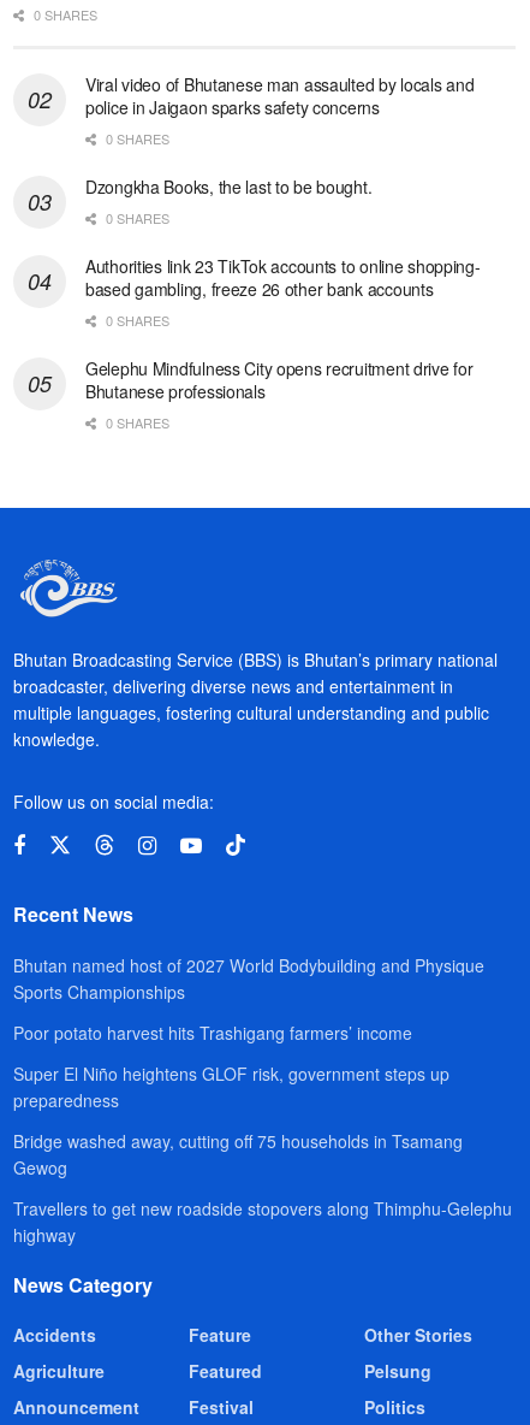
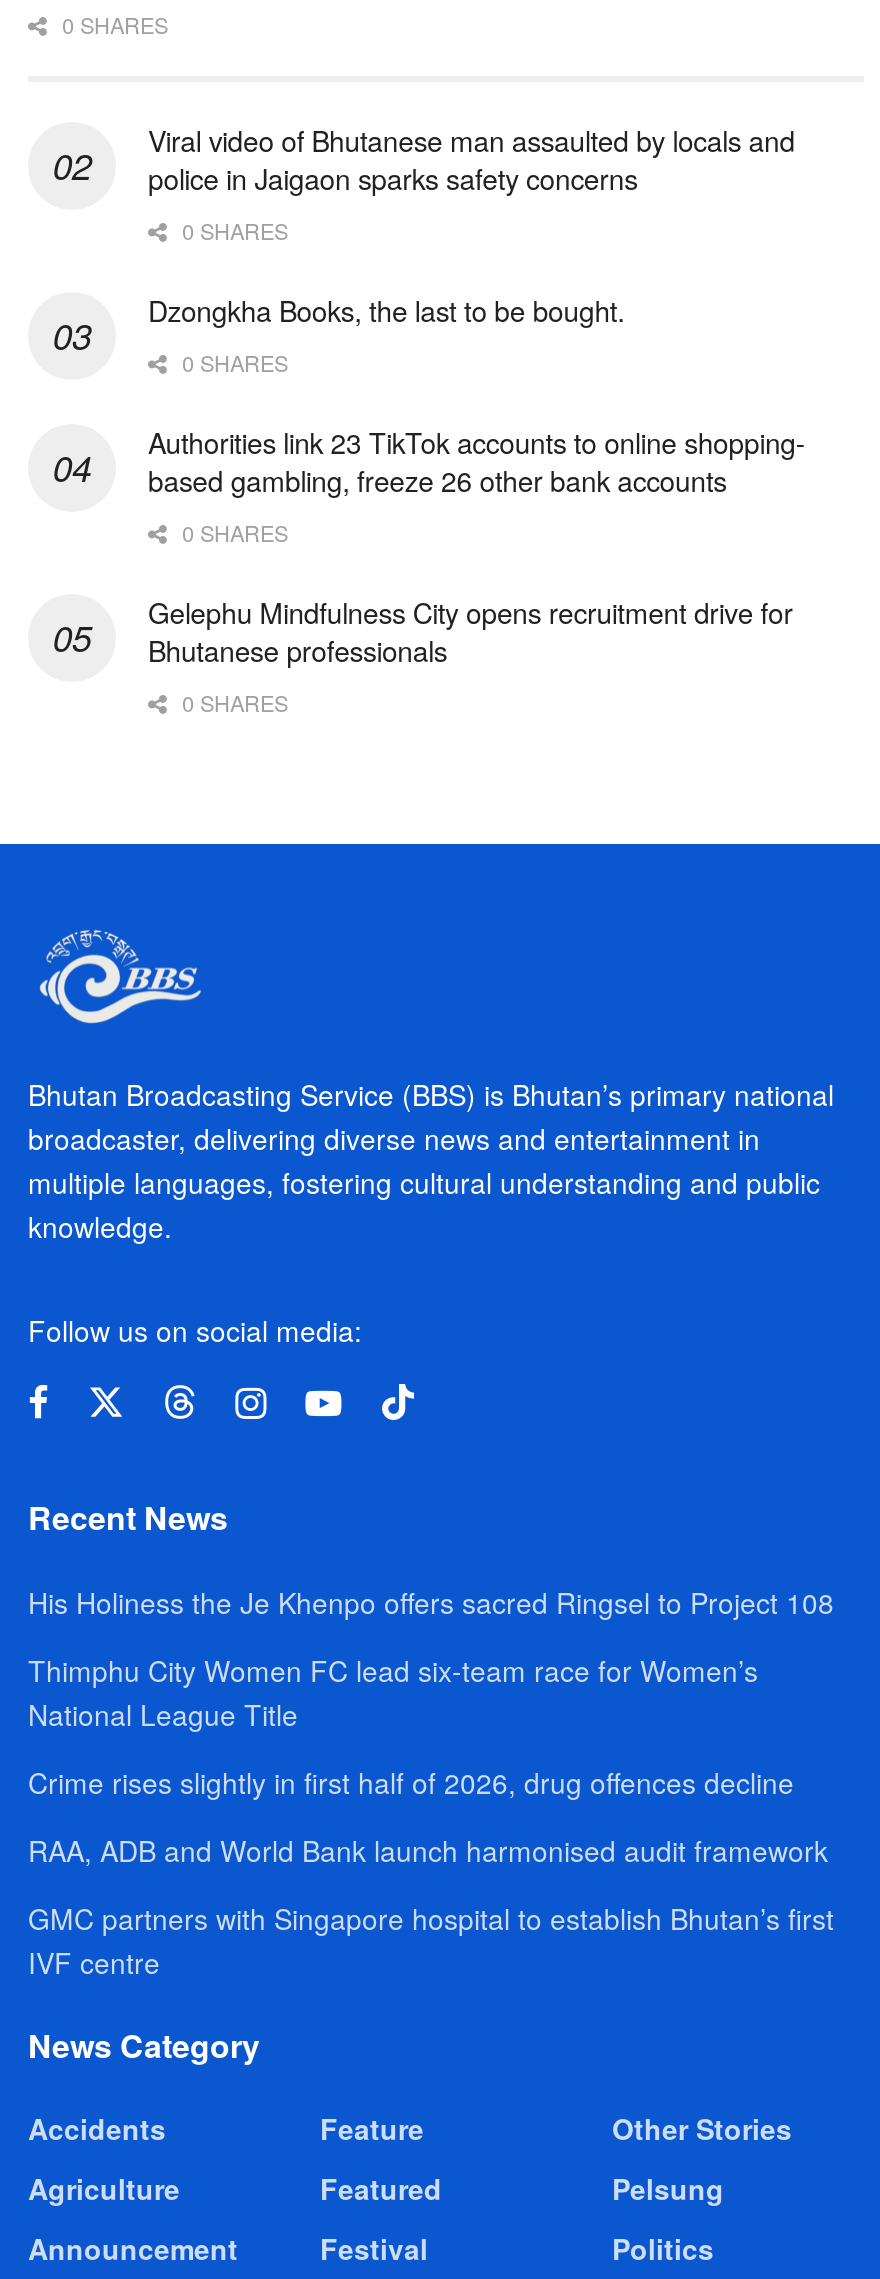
- Bhutan named host of 2027 World Bodybuilding and Physique
- Sports Championships
+ His Holiness the Je Khenpo offers sacred Ringsel to Project 108

- Poor potato harvest hits Trashigang farmers’ income
+ Thimphu City Women FC lead six-team race for Women’s
+ National League Title

- Super El Niño heightens GLOF risk, government steps up
- preparedness
+ Crime rises slightly in first half of 2026, drug offences decline

- Bridge washed away, cutting off 75 households in Tsamang
- Gewog
+ RAA, ADB and World Bank launch harmonised audit framework

- Travellers to get new roadside stopovers along Thimphu-Gelephu
- highway
+ GMC partners with Singapore hospital to establish Bhutan’s first
+ IVF centre
